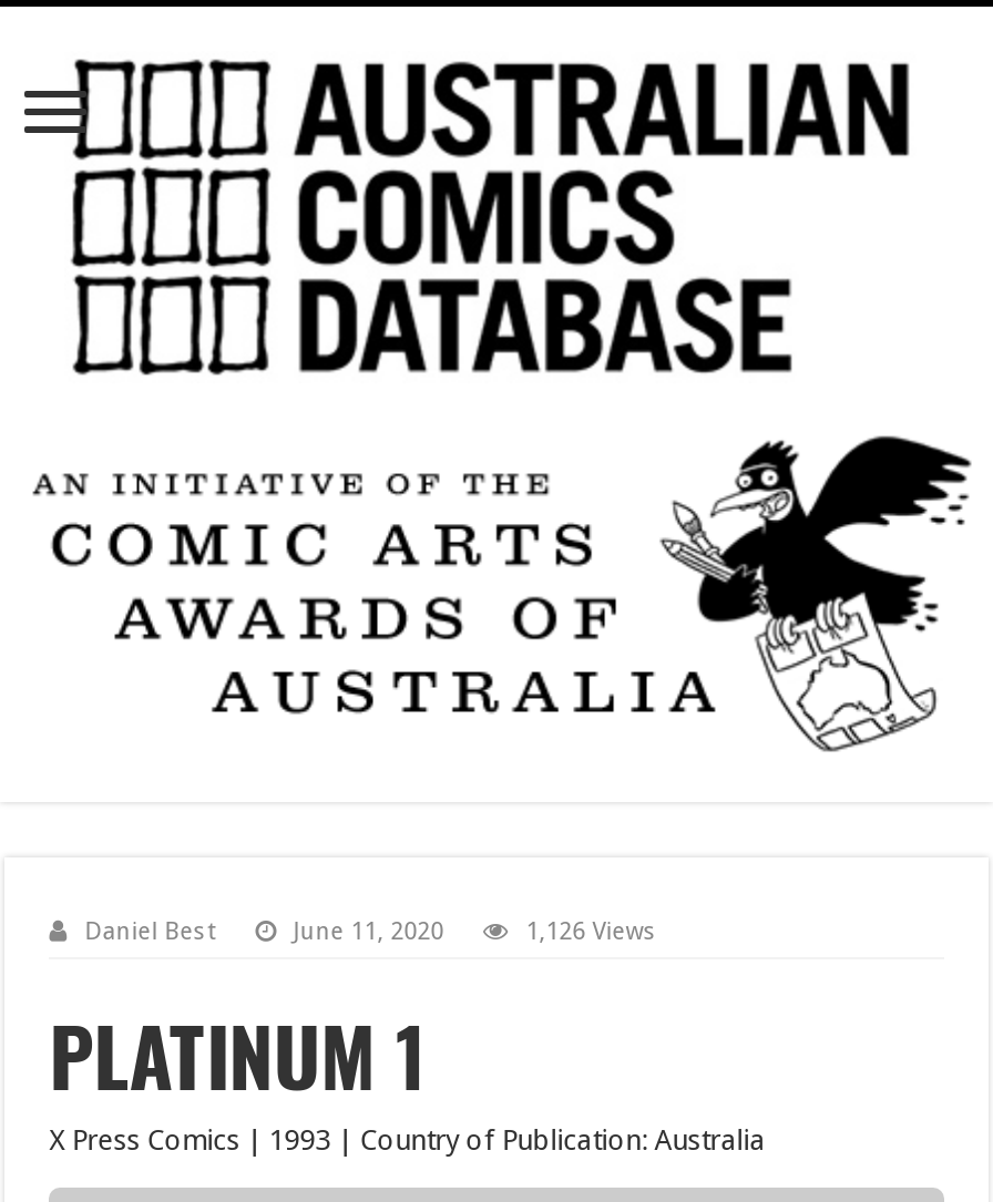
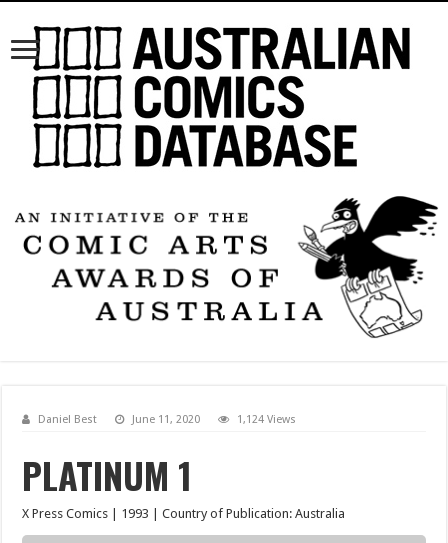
- 1,126 Views
+ 1,124 Views
